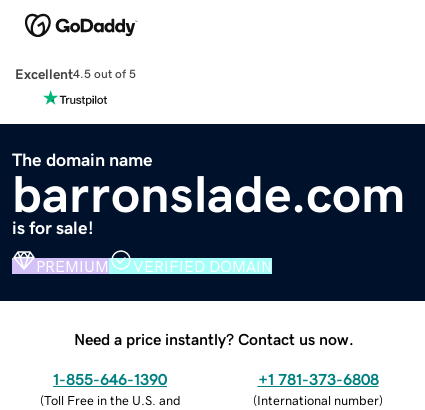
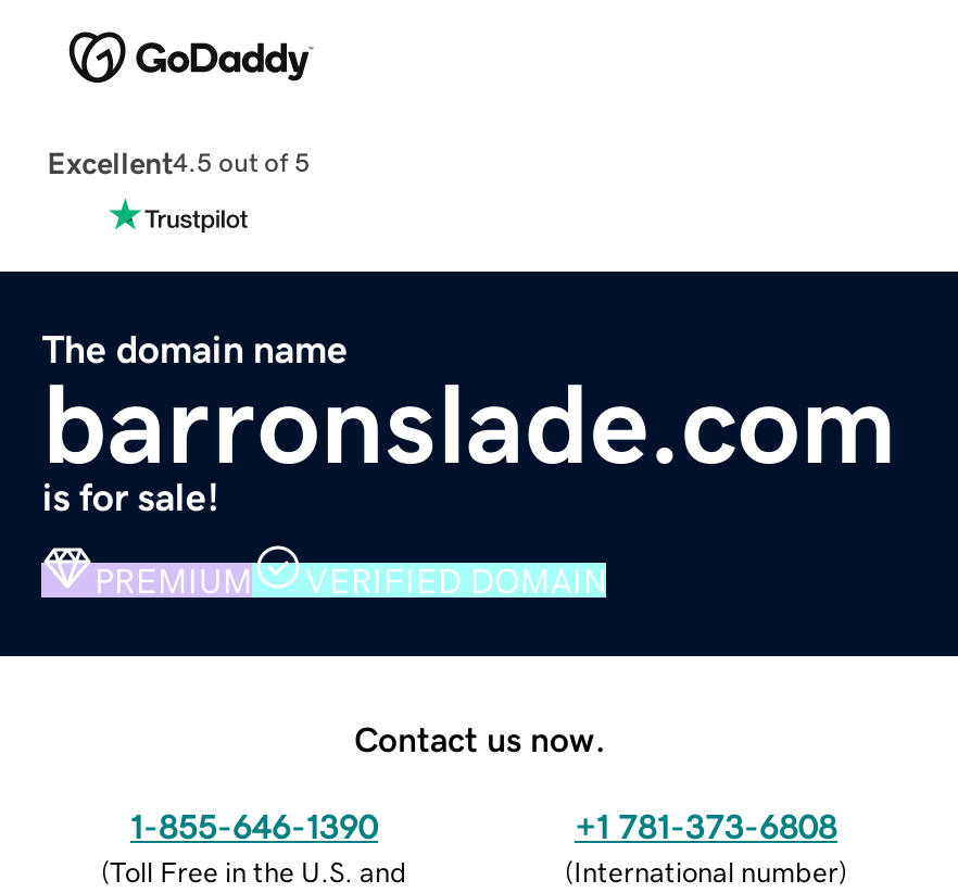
- Need a price instantly? Contact us now.
+ Contact us now.
